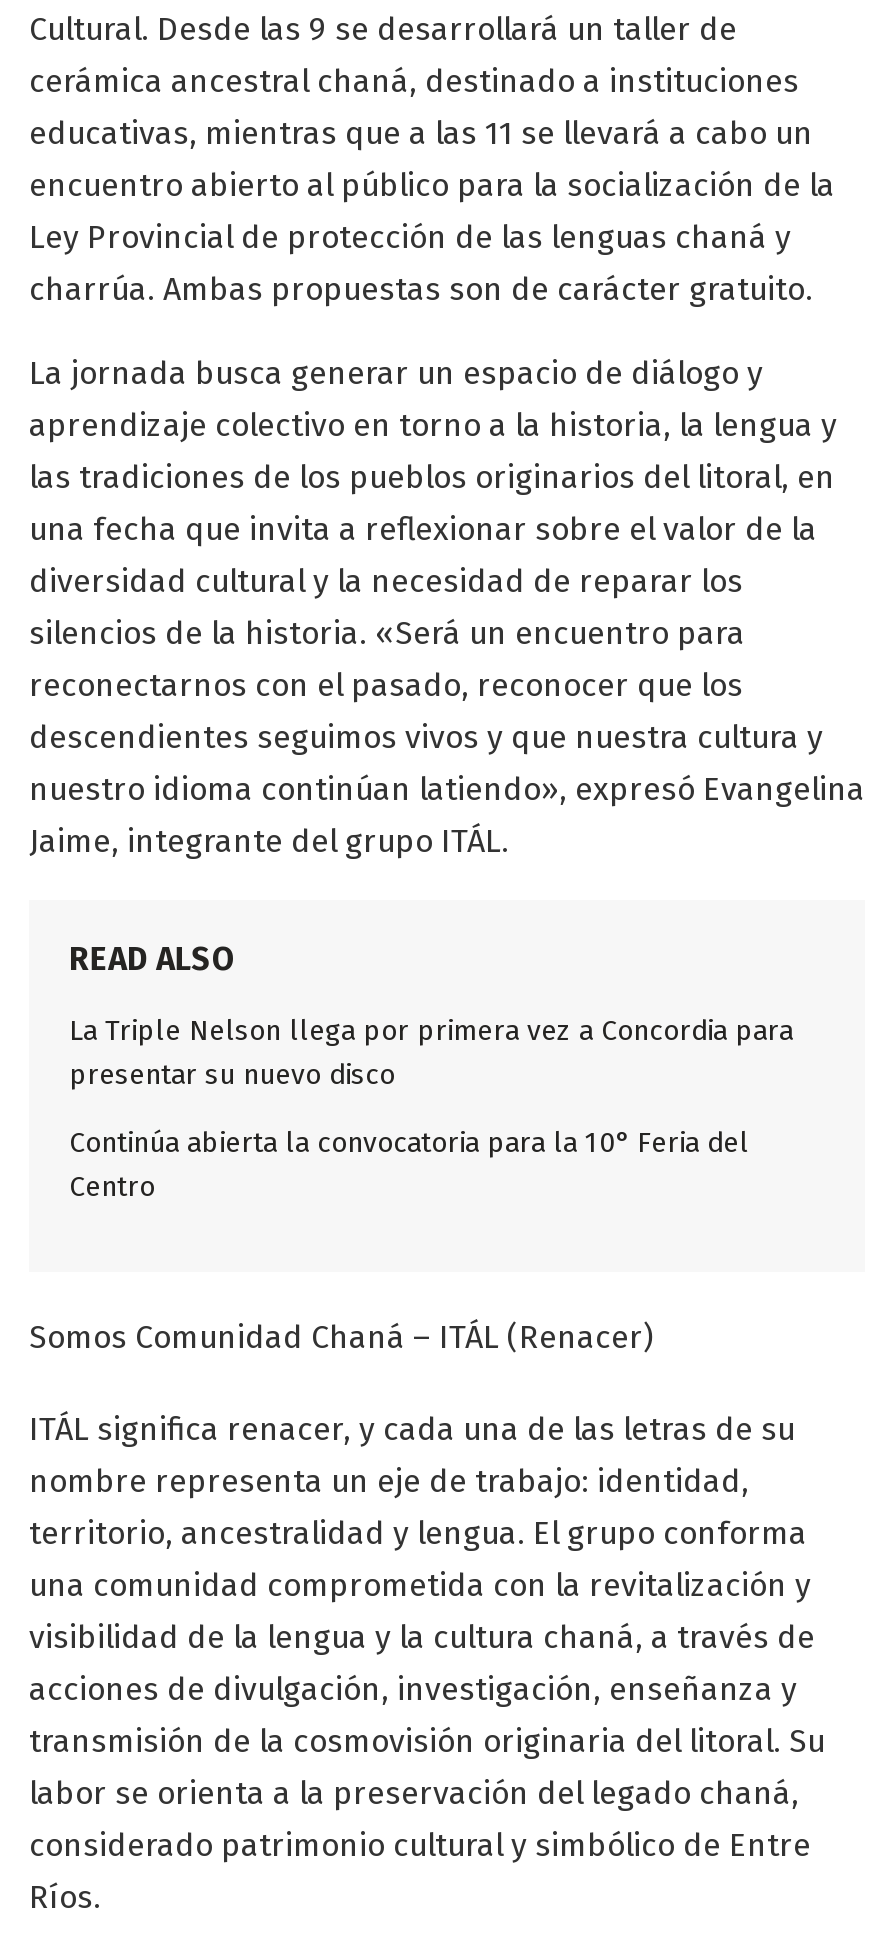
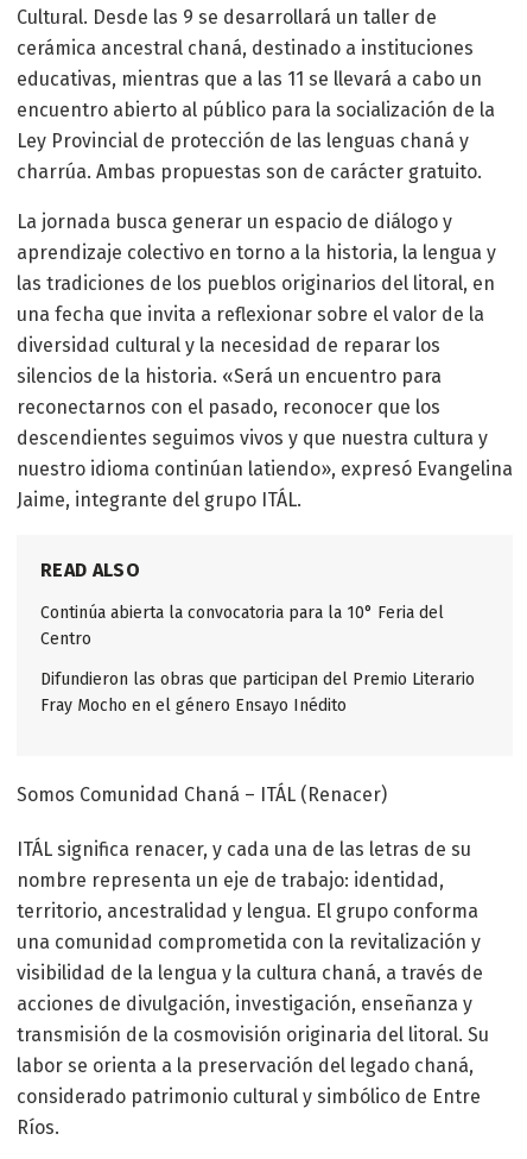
- La Triple Nelson llega por primera vez a Concordia para
- presentar su nuevo disco

moved up: Continúa abierta la convocatoria para la 10° Feria del | Centro

+ Difundieron las obras que participan del Premio Literario
+ Fray Mocho en el género Ensayo Inédito
